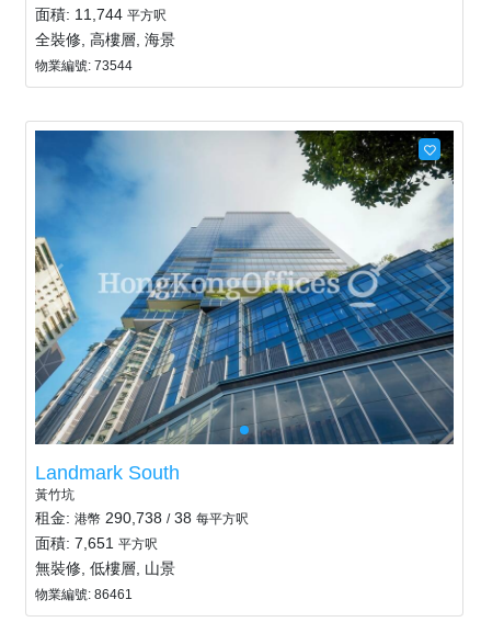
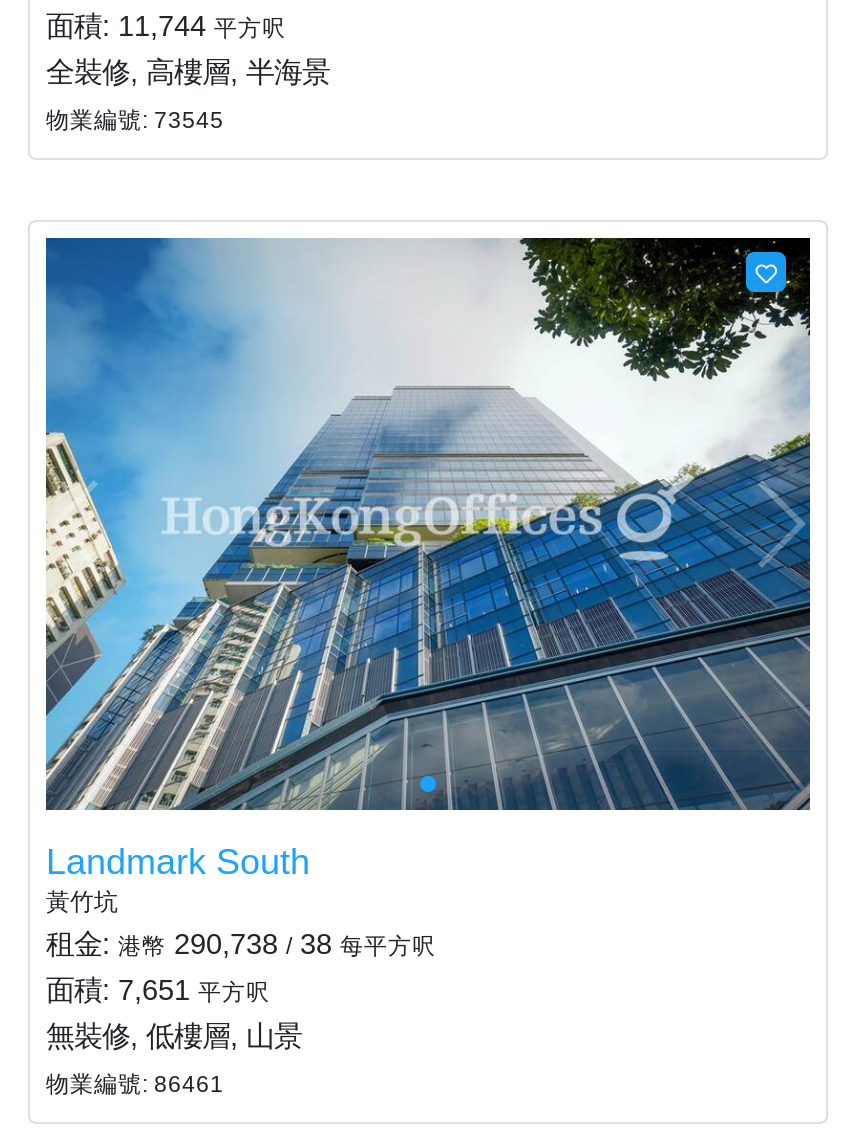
- 全裝修, 高樓層, 海景
+ 全裝修, 高樓層, 半海景

- 物業編號: 73544
+ 物業編號: 73545
